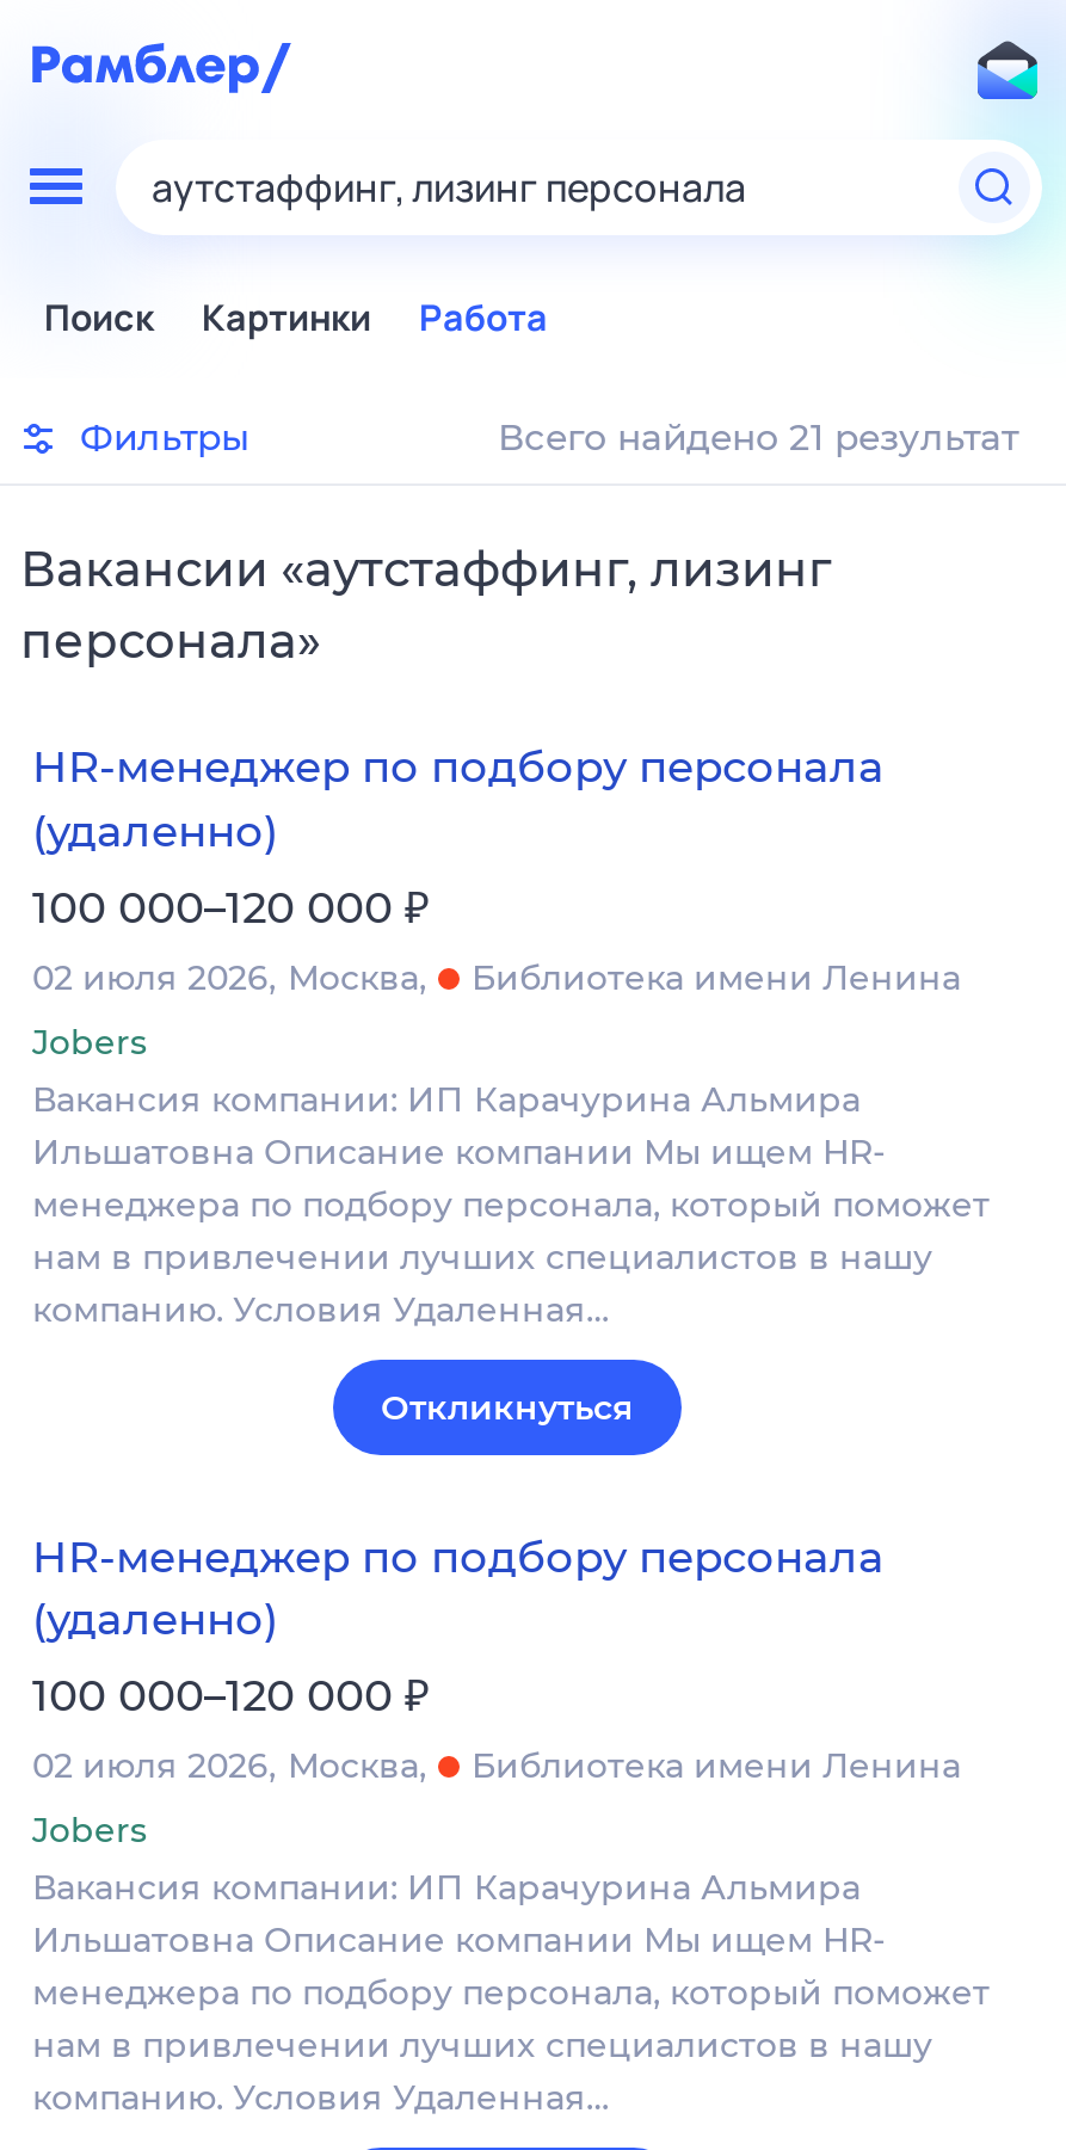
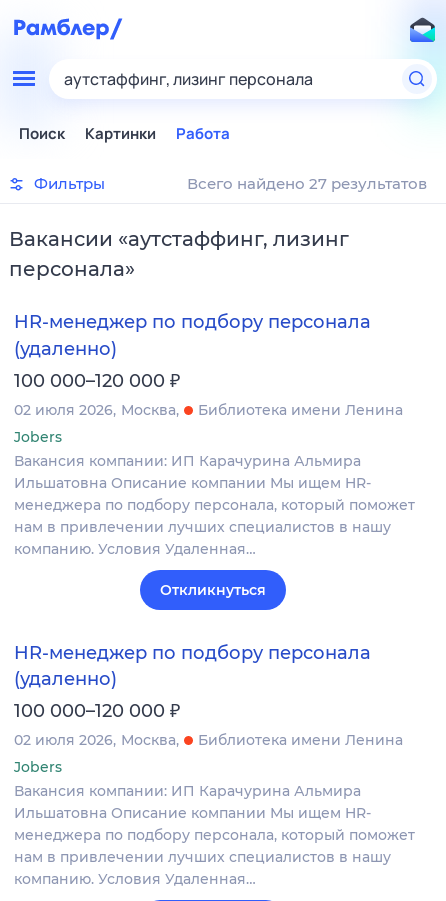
- Всего найдено 21 результат
+ Всего найдено 27 результатов
